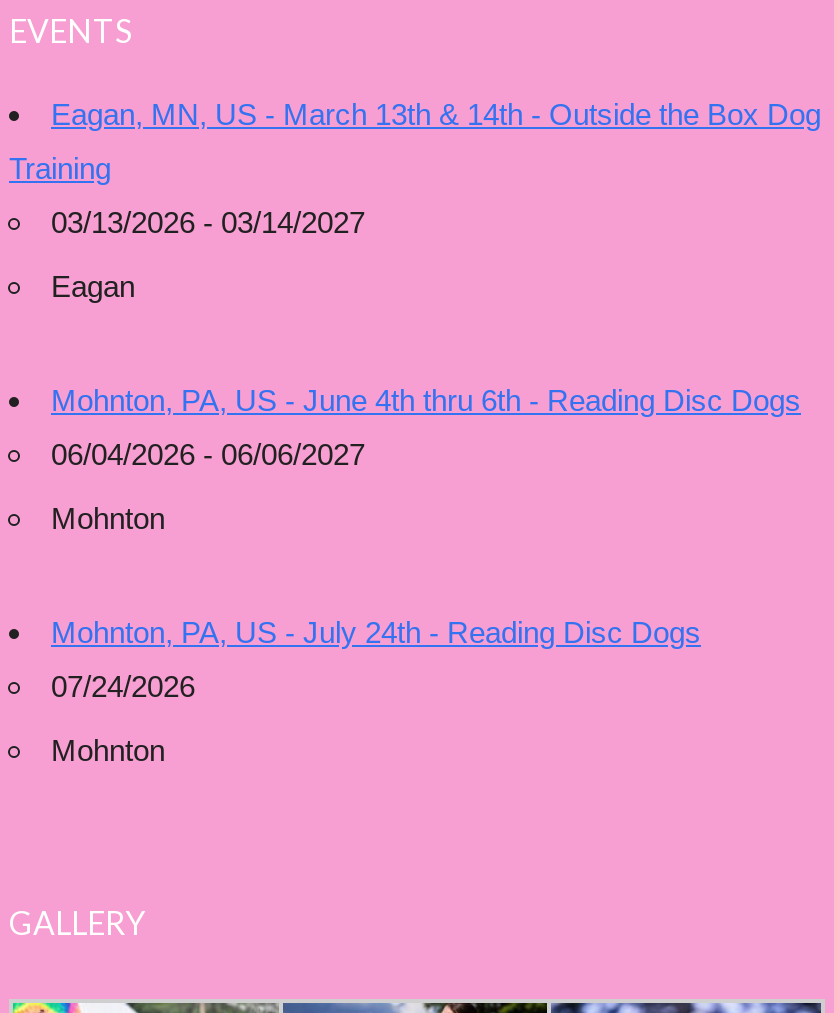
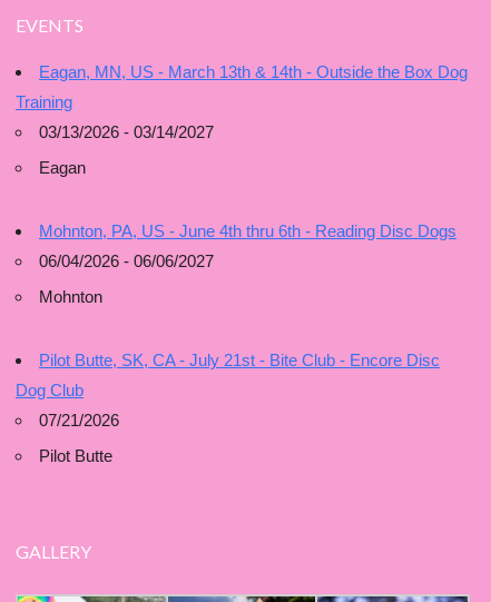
- Mohnton, PA, US - July 24th - Reading Disc Dogs
- 07/24/2026
- Mohnton
+ Pilot Butte, SK, CA - July 21st - Bite Club - Encore Disc
+ Dog Club
+ 07/21/2026
+ Pilot Butte
